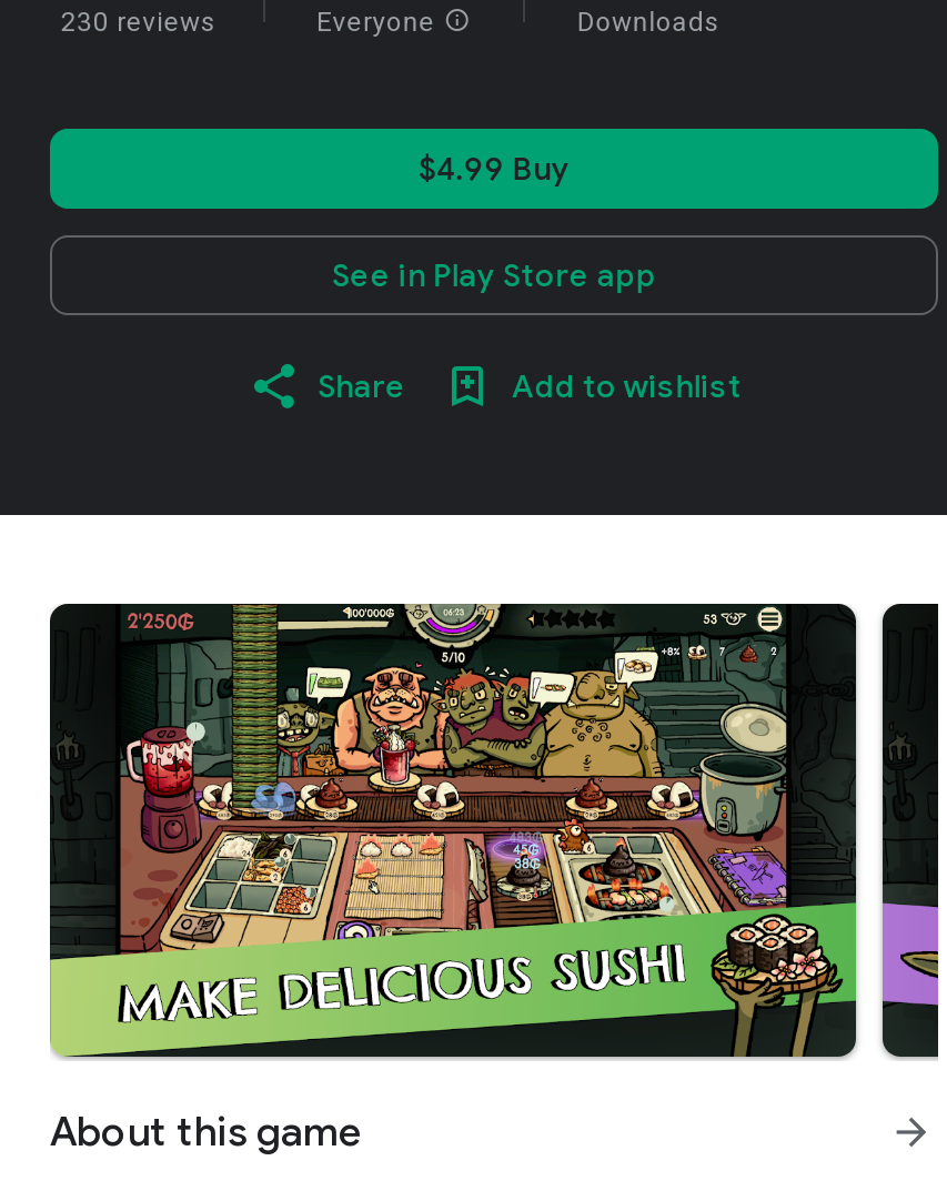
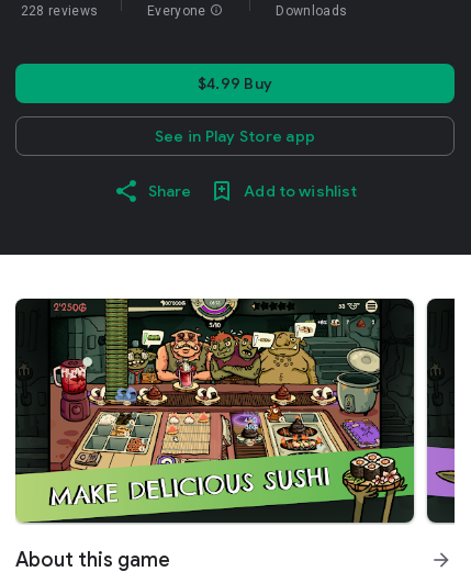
- 230 reviews
+ 228 reviews
